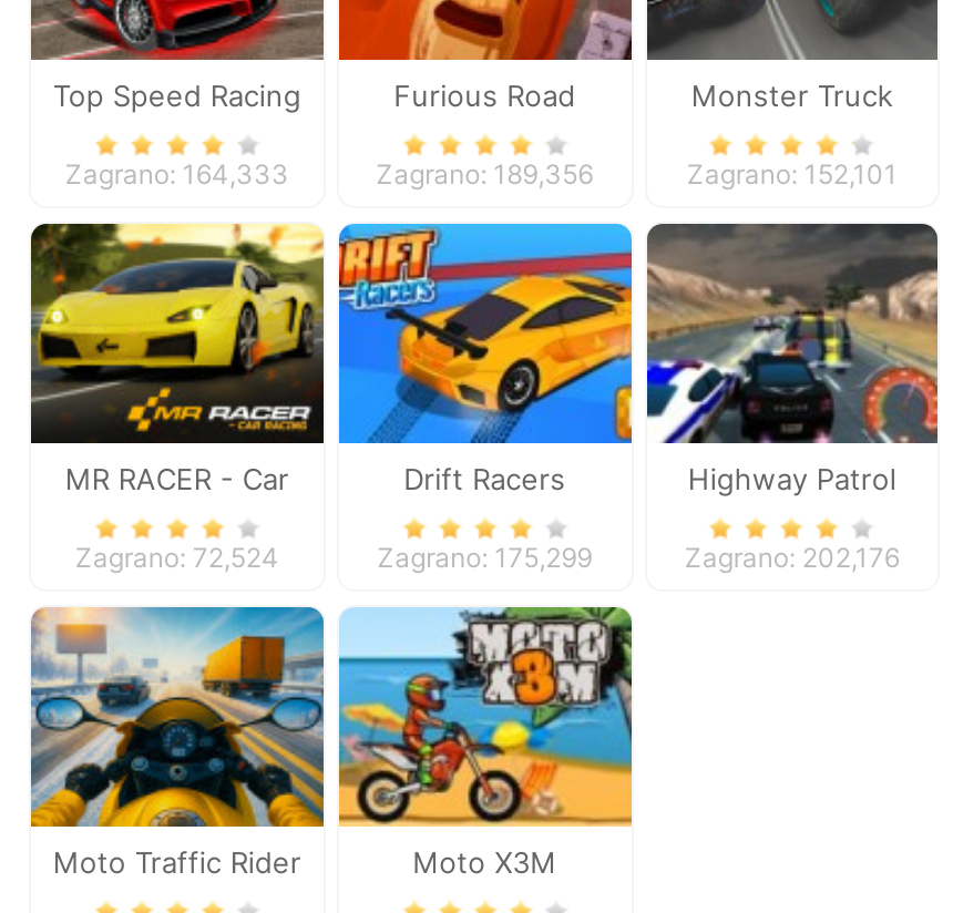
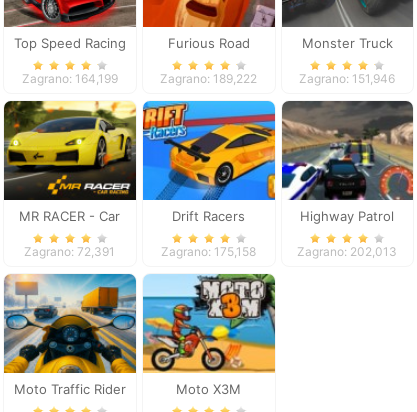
- Zagrano: 164,333
+ Zagrano: 164,199

- Zagrano: 189,356
+ Zagrano: 189,222

- Zagrano: 152,101
+ Zagrano: 151,946

- Zagrano: 72,524
+ Zagrano: 72,391

- Zagrano: 175,299
+ Zagrano: 175,158

- Zagrano: 202,176
+ Zagrano: 202,013
